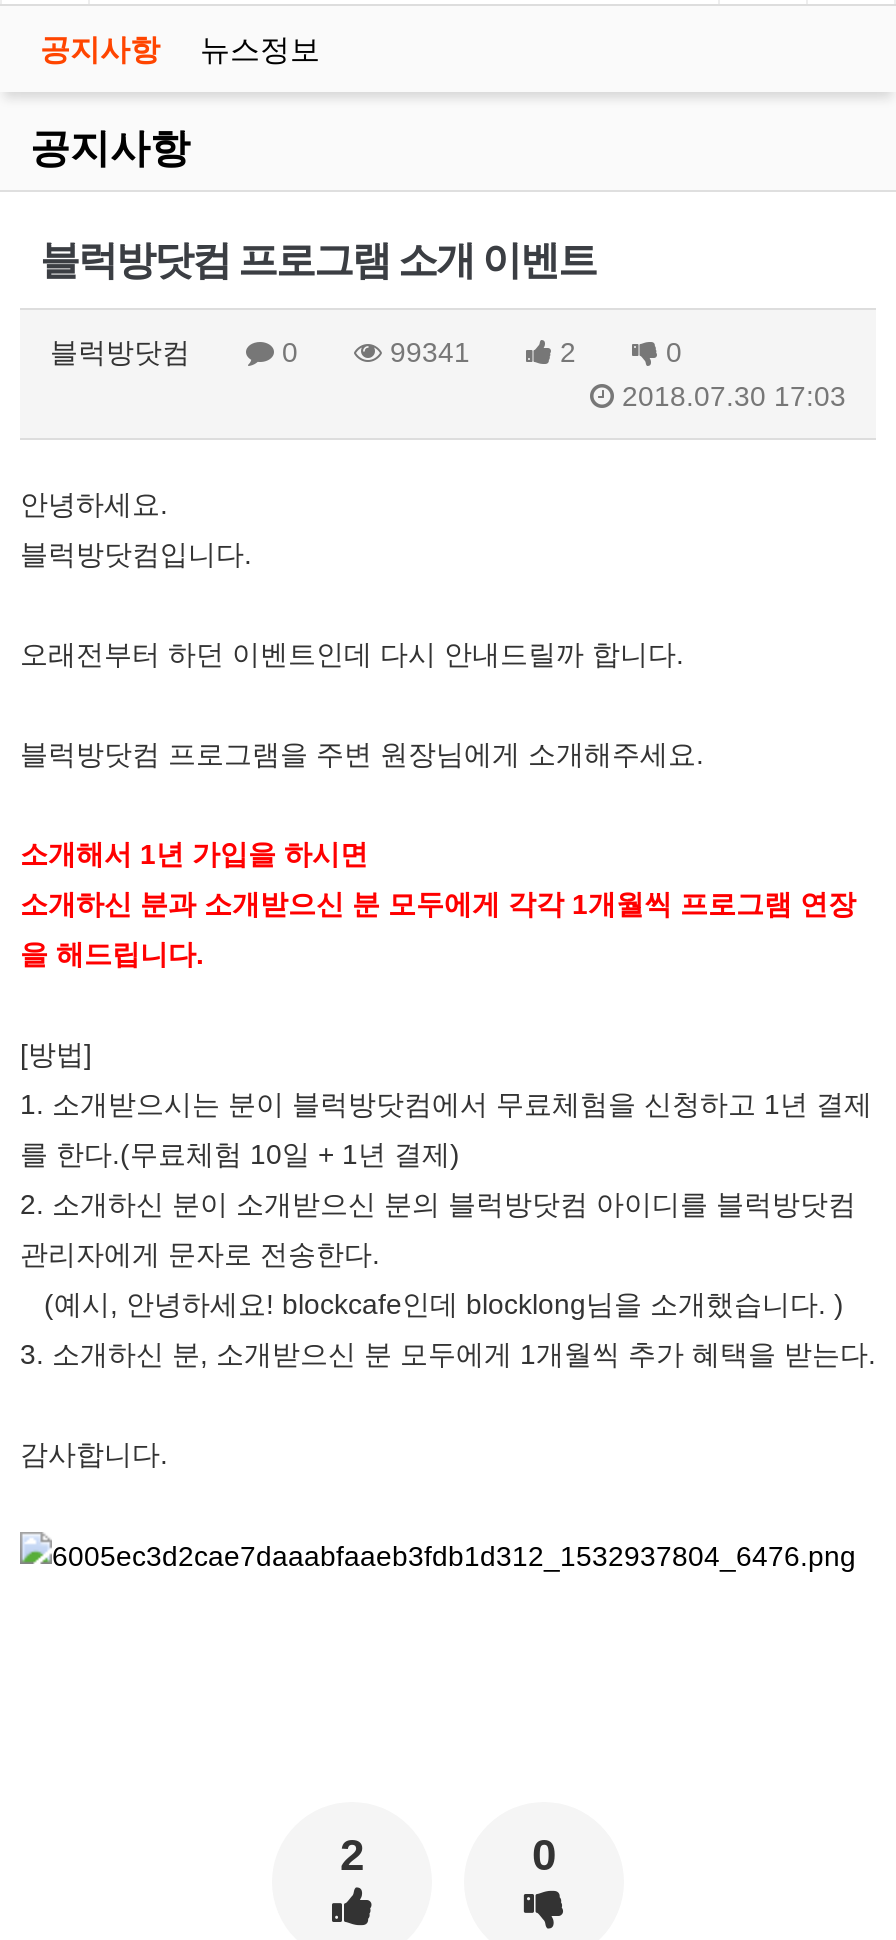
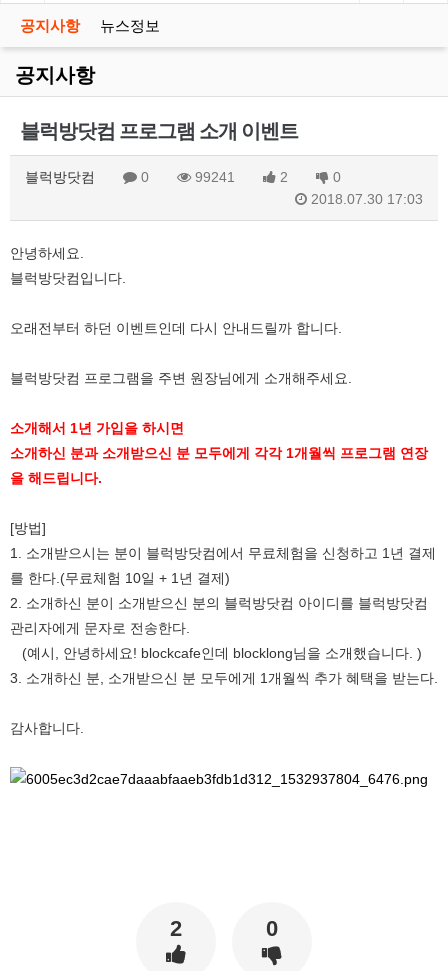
- 99341
+ 99241
